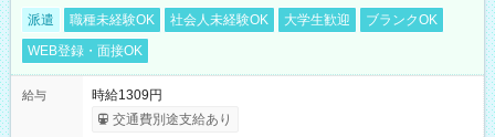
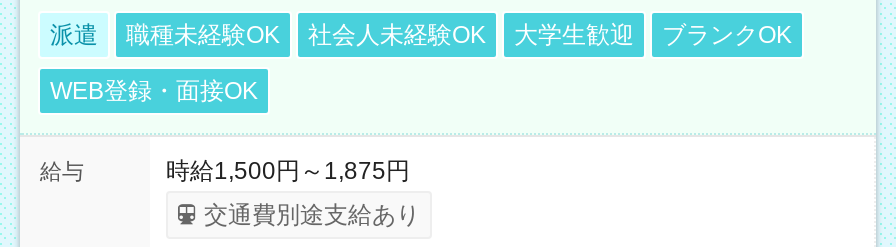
- 時給1309円
+ 時給1,500円～1,875円
